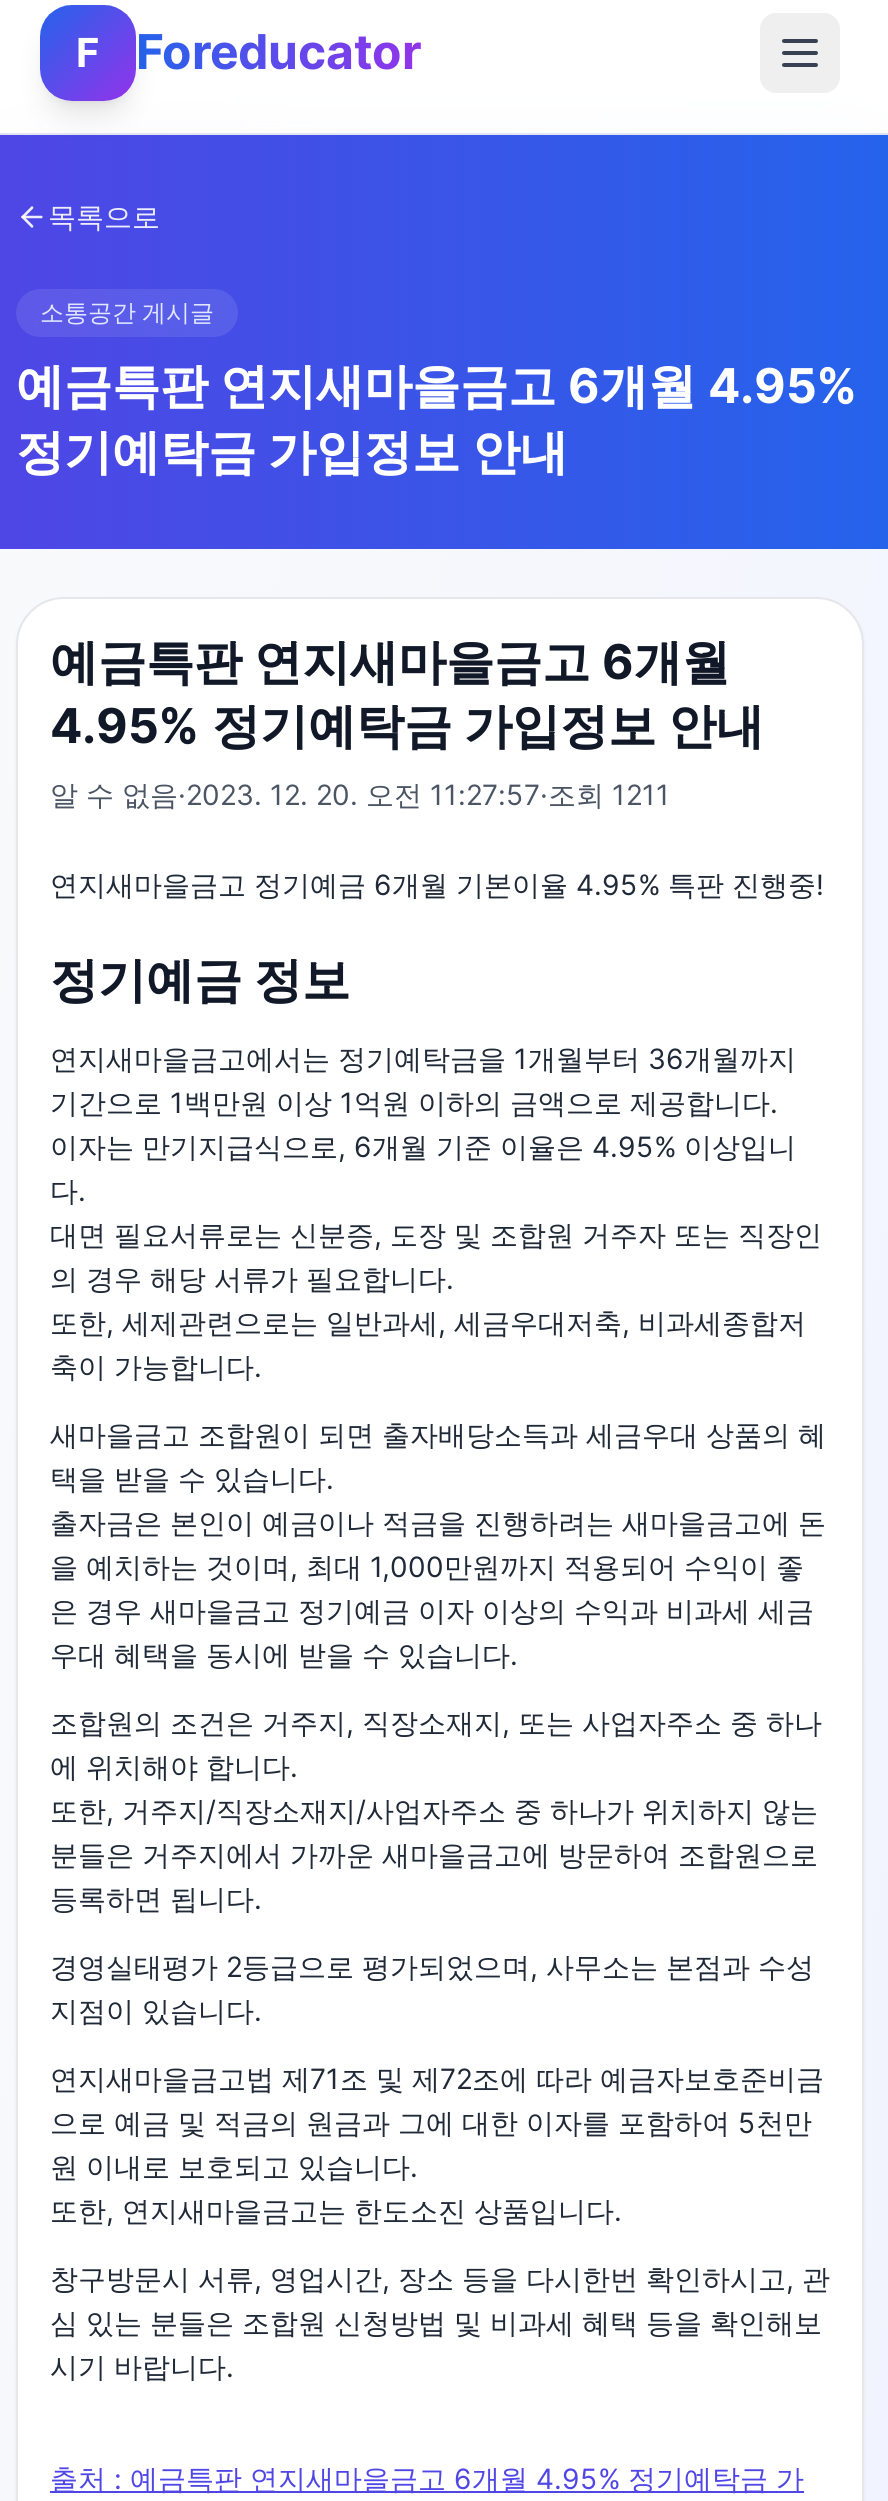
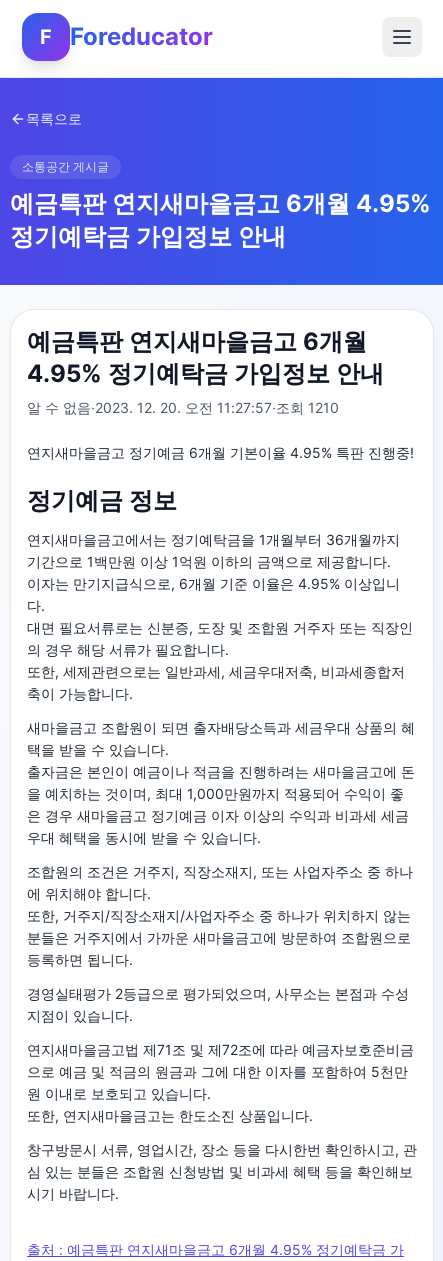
- 알 수 없음·2023. 12. 20. 오전 11:27:57·조회 1211
+ 알 수 없음·2023. 12. 20. 오전 11:27:57·조회 1210
